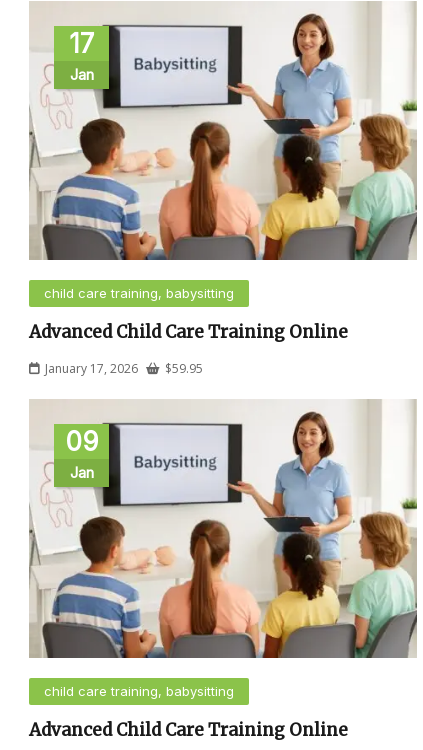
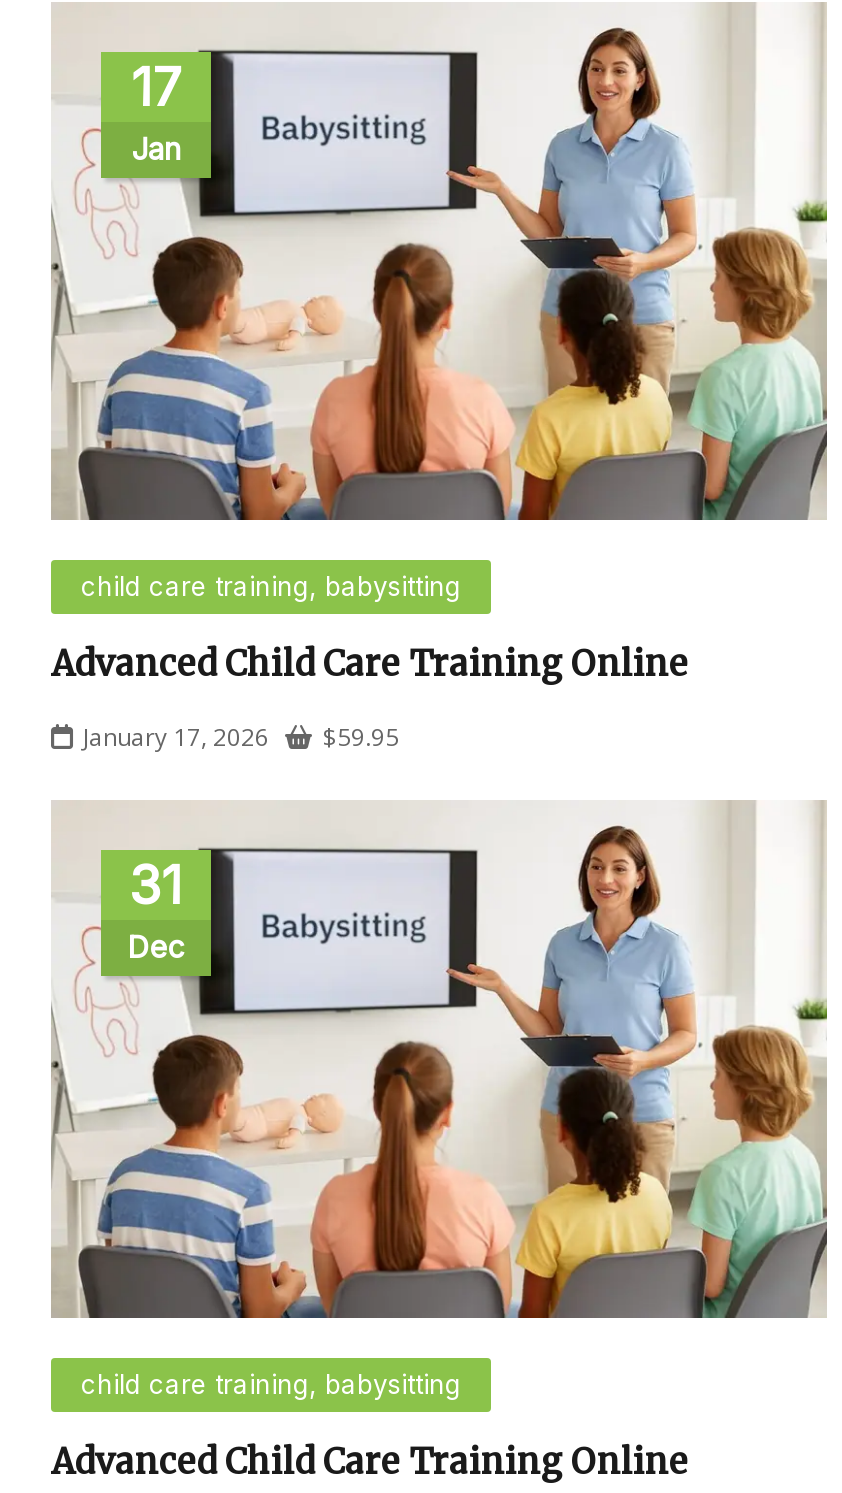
- 09
- Jan
+ 31
+ Dec
